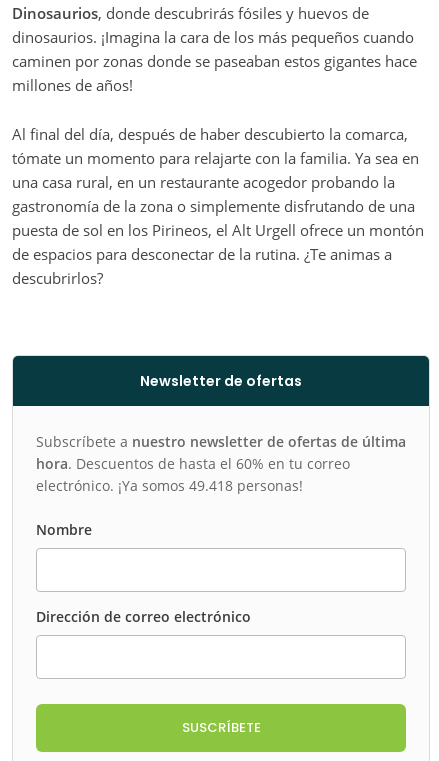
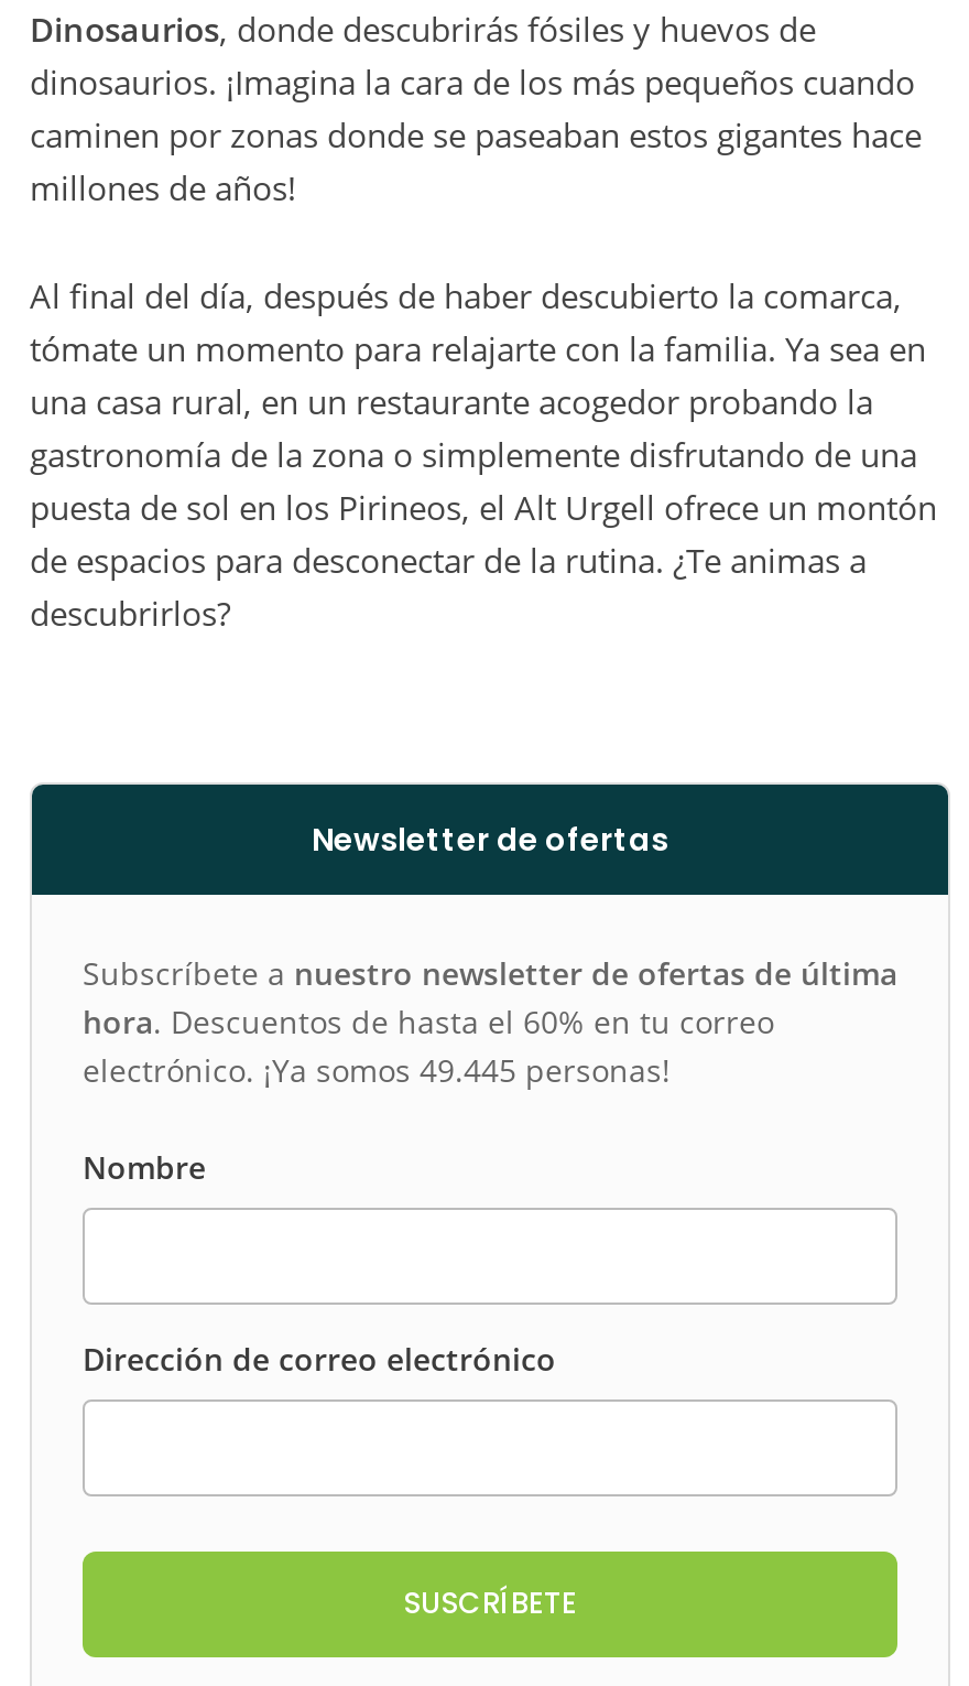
- electrónico. ¡Ya somos 49.418 personas!
+ electrónico. ¡Ya somos 49.445 personas!
